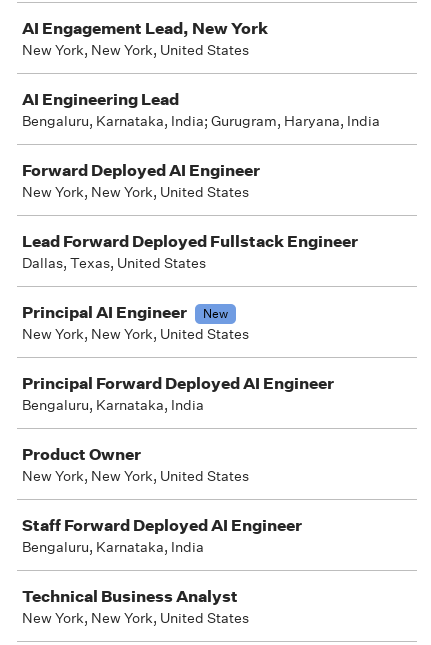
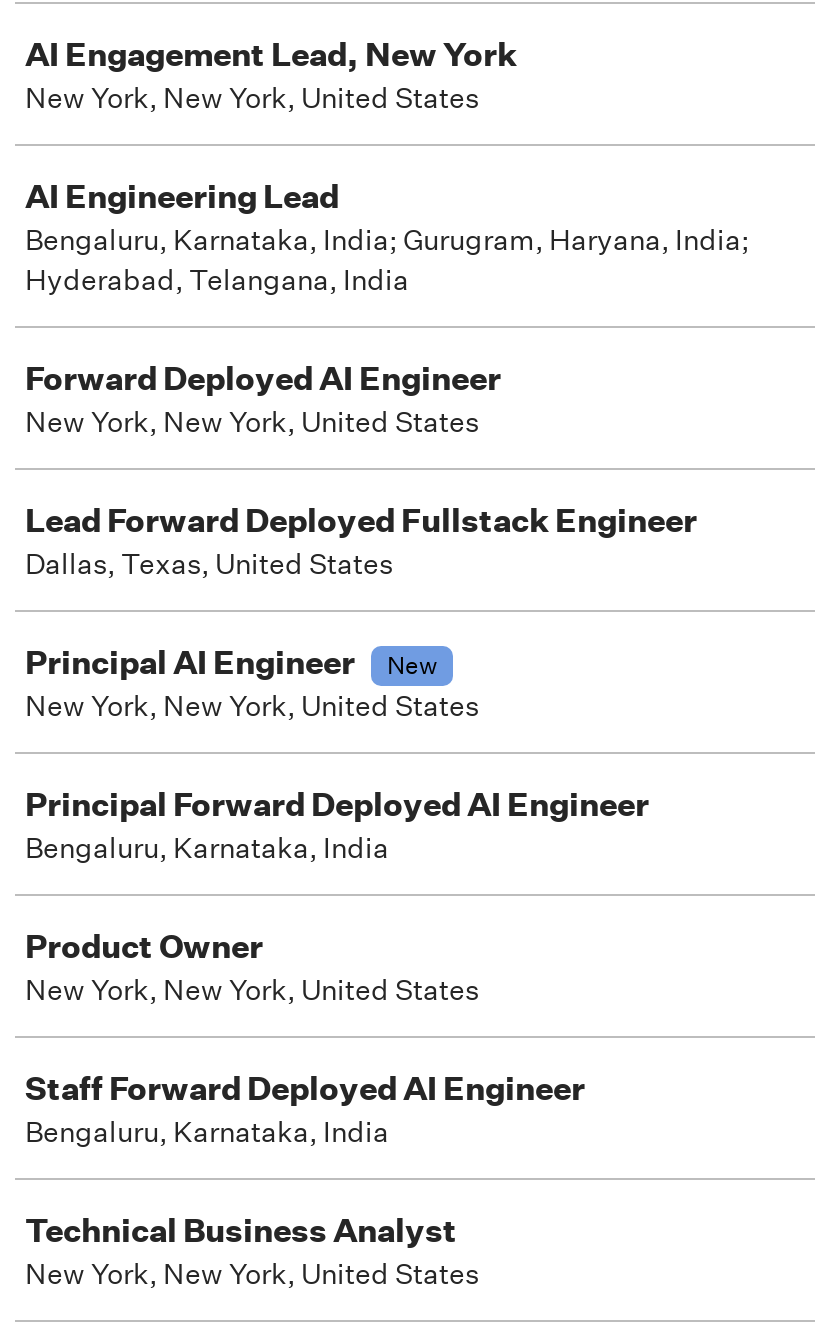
- Bengaluru, Karnataka, India; Gurugram, Haryana, India
+ Bengaluru, Karnataka, India; Gurugram, Haryana, India;
+ Hyderabad, Telangana, India
